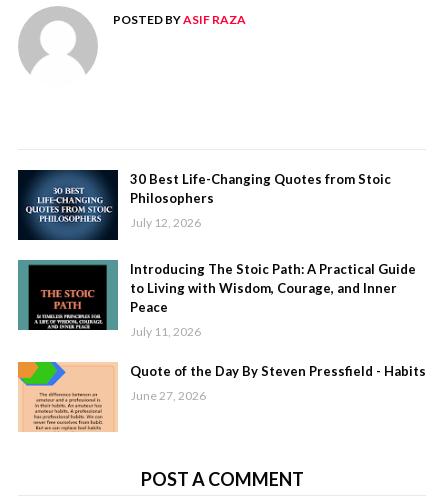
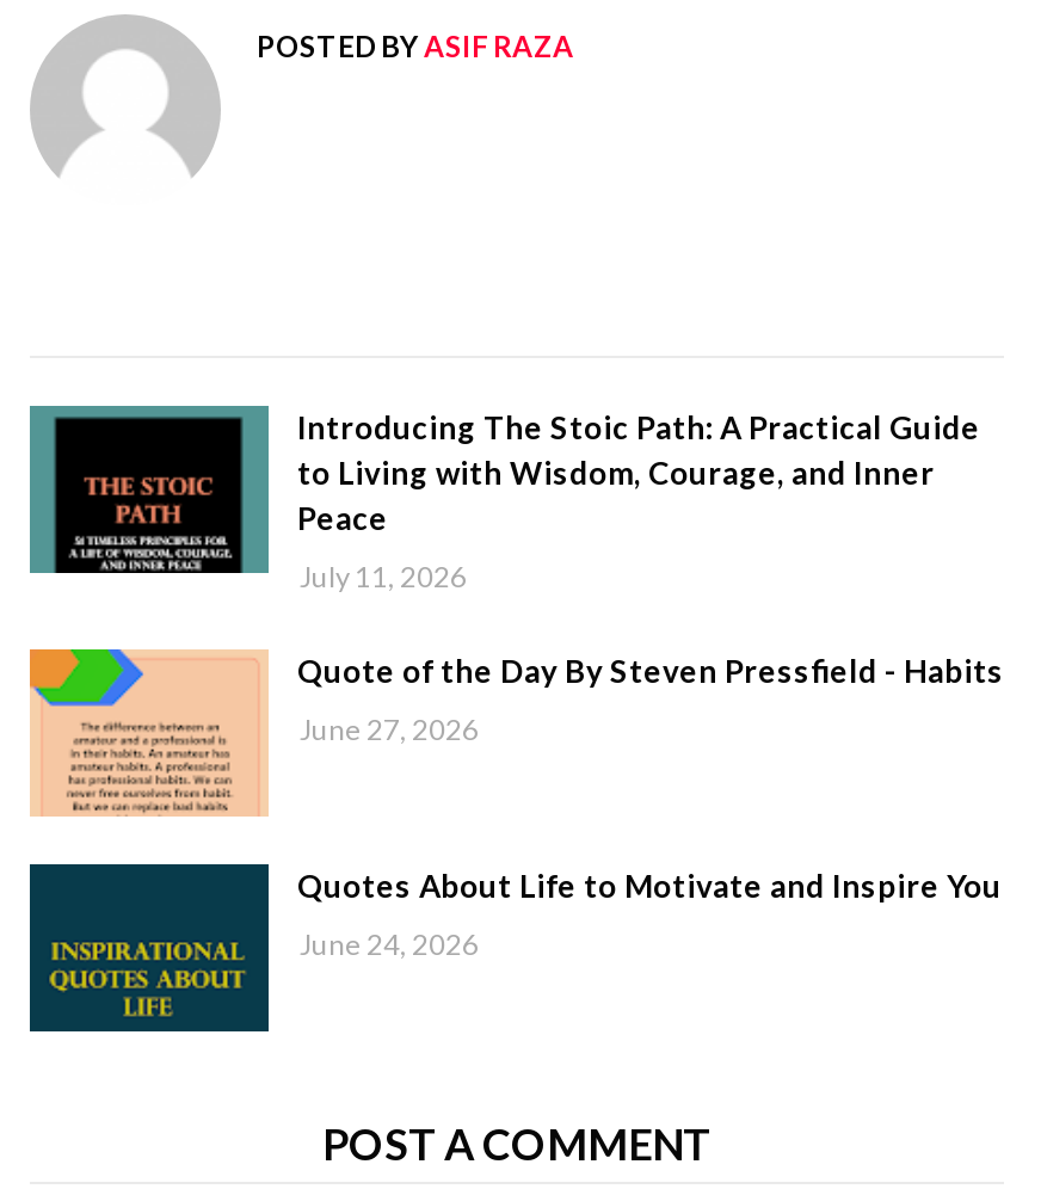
- [image]
- 30 Best Life-Changing Quotes from Stoic
- Philosophers
- July 12, 2026

moved up: [image] | Introducing The Stoic Path: A Practical Guide | to Living with Wisdom, Courage, and Inner | Peace | July 11, 2026 | Quote of the Day By Steven Pressfield - Habits | June 27, 2026

+ [image]
+ Quotes About Life to Motivate and Inspire You
+ June 24, 2026
